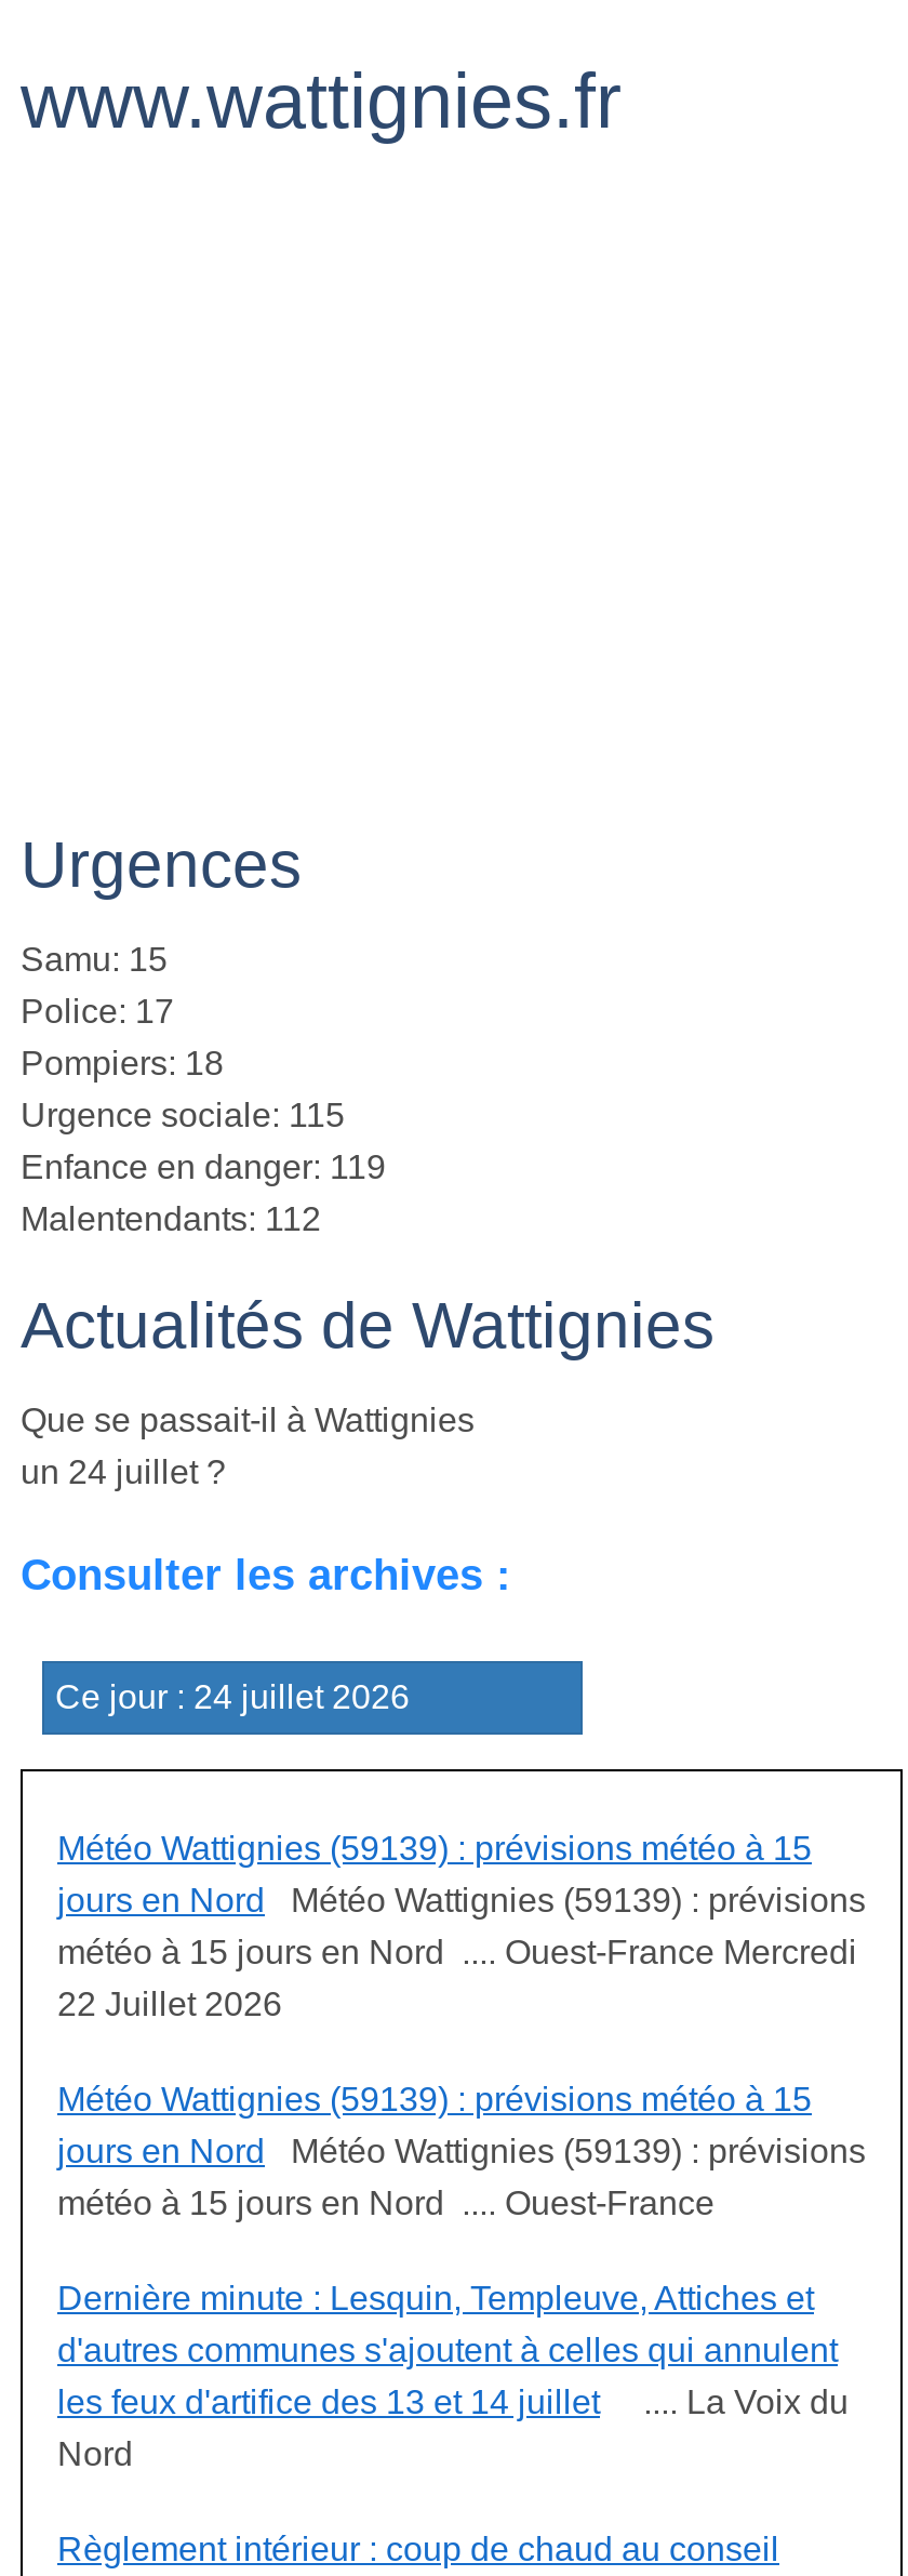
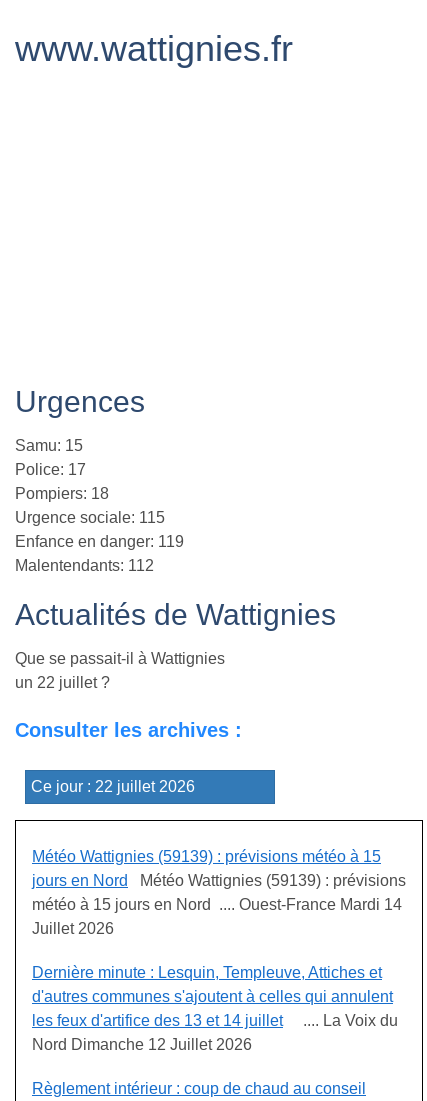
- un 24 juillet ?
+ un 22 juillet ?

- météo à 15 jours en Nord .... Ouest-France Mercredi
- 22 Juillet 2026
- Météo Wattignies (59139) : prévisions météo à 15
- jours en Nord Météo Wattignies (59139) : prévisions
- météo à 15 jours en Nord .... Ouest-France
+ météo à 15 jours en Nord .... Ouest-France Mardi 14
+ Juillet 2026

- Nord
+ Nord Dimanche 12 Juillet 2026
